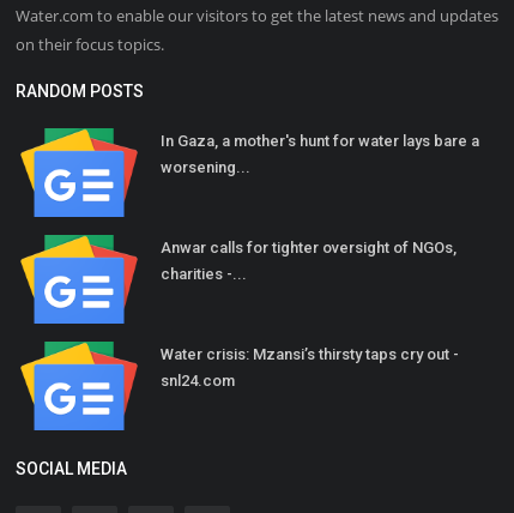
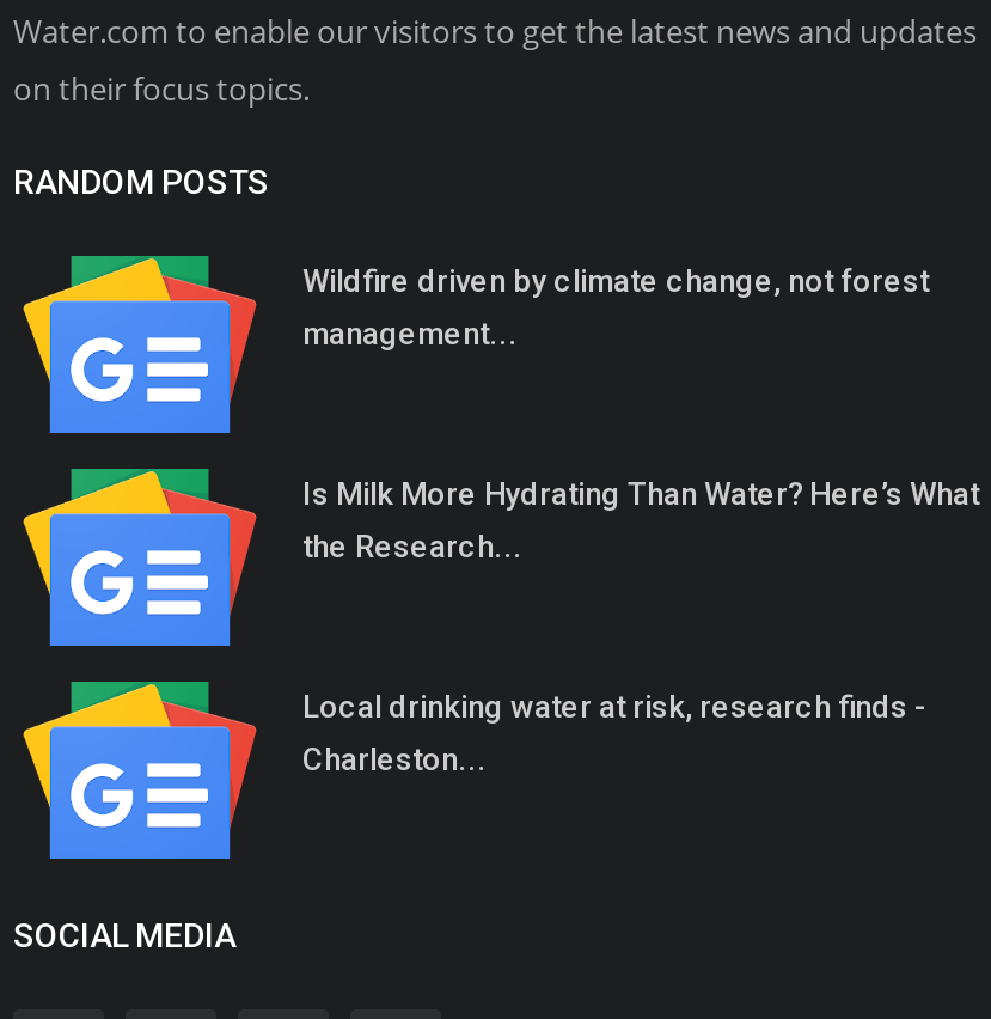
- In Gaza, a mother's hunt for water lays bare a
+ Wildfire driven by climate change, not forest

- worsening...
+ management...

- Anwar calls for tighter oversight of NGOs,
+ Is Milk More Hydrating Than Water? Here’s What

- charities -...
+ the Research...

- Water crisis: Mzansi’s thirsty taps cry out -
+ Local drinking water at risk, research finds -

- snl24.com
+ Charleston...
